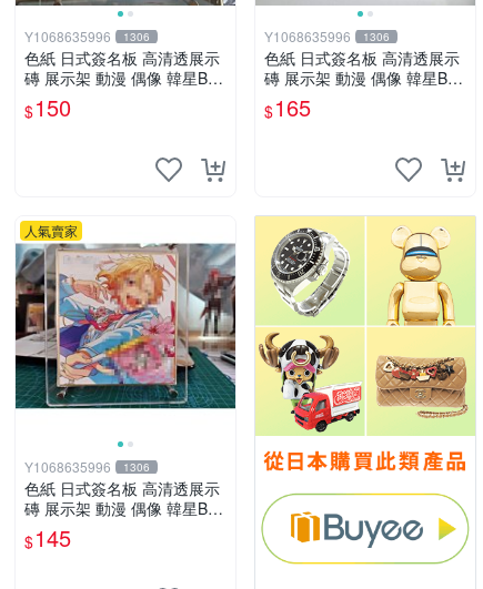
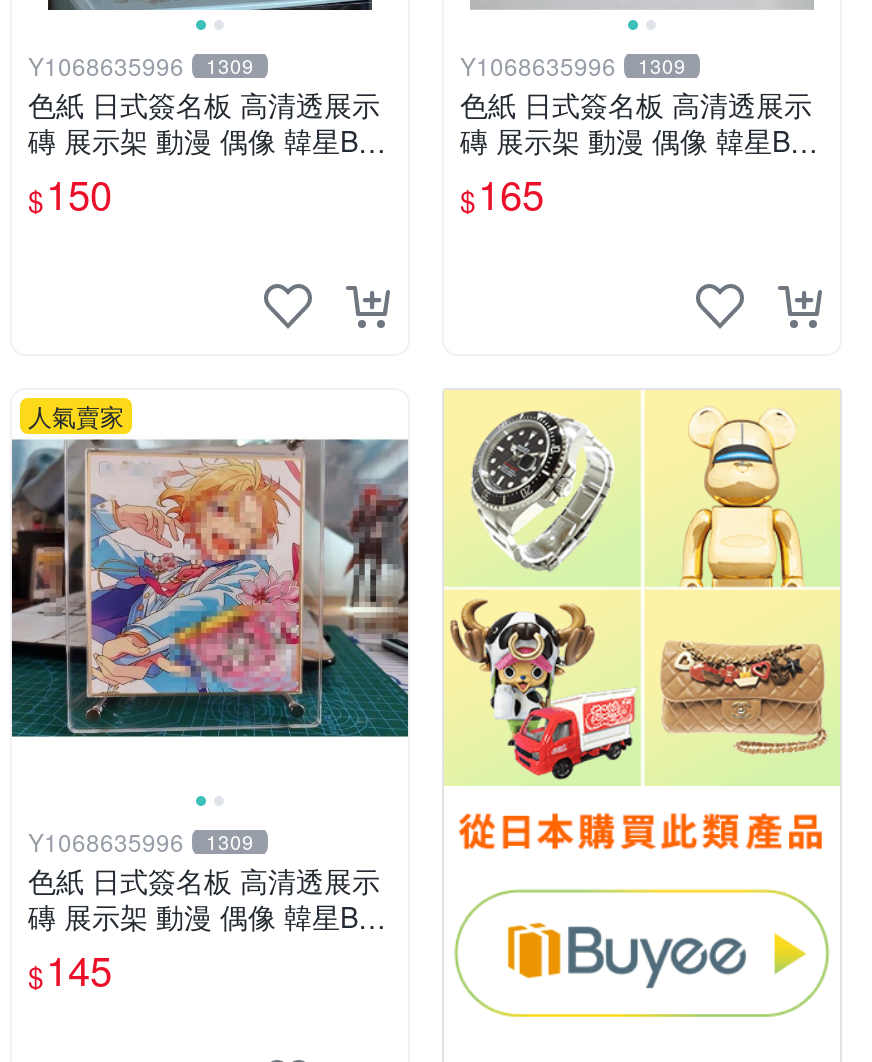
- Y1068635996 1306
+ Y1068635996 1309

- Y1068635996 1306
+ Y1068635996 1309

- Y1068635996 1306
+ Y1068635996 1309
